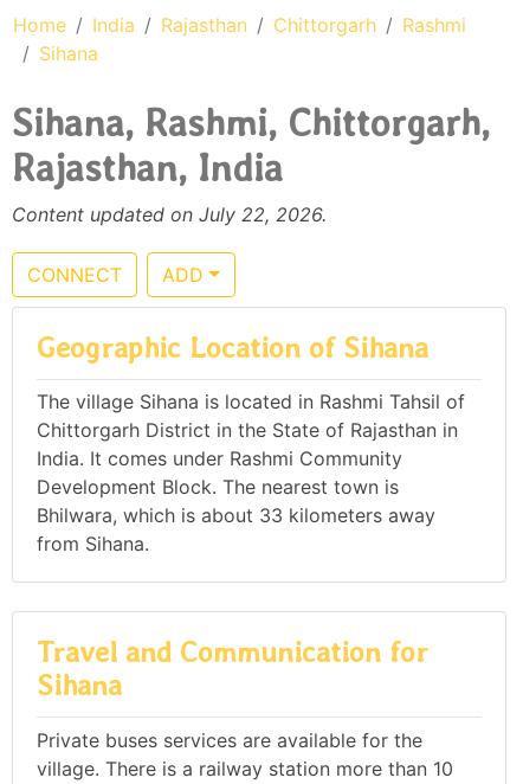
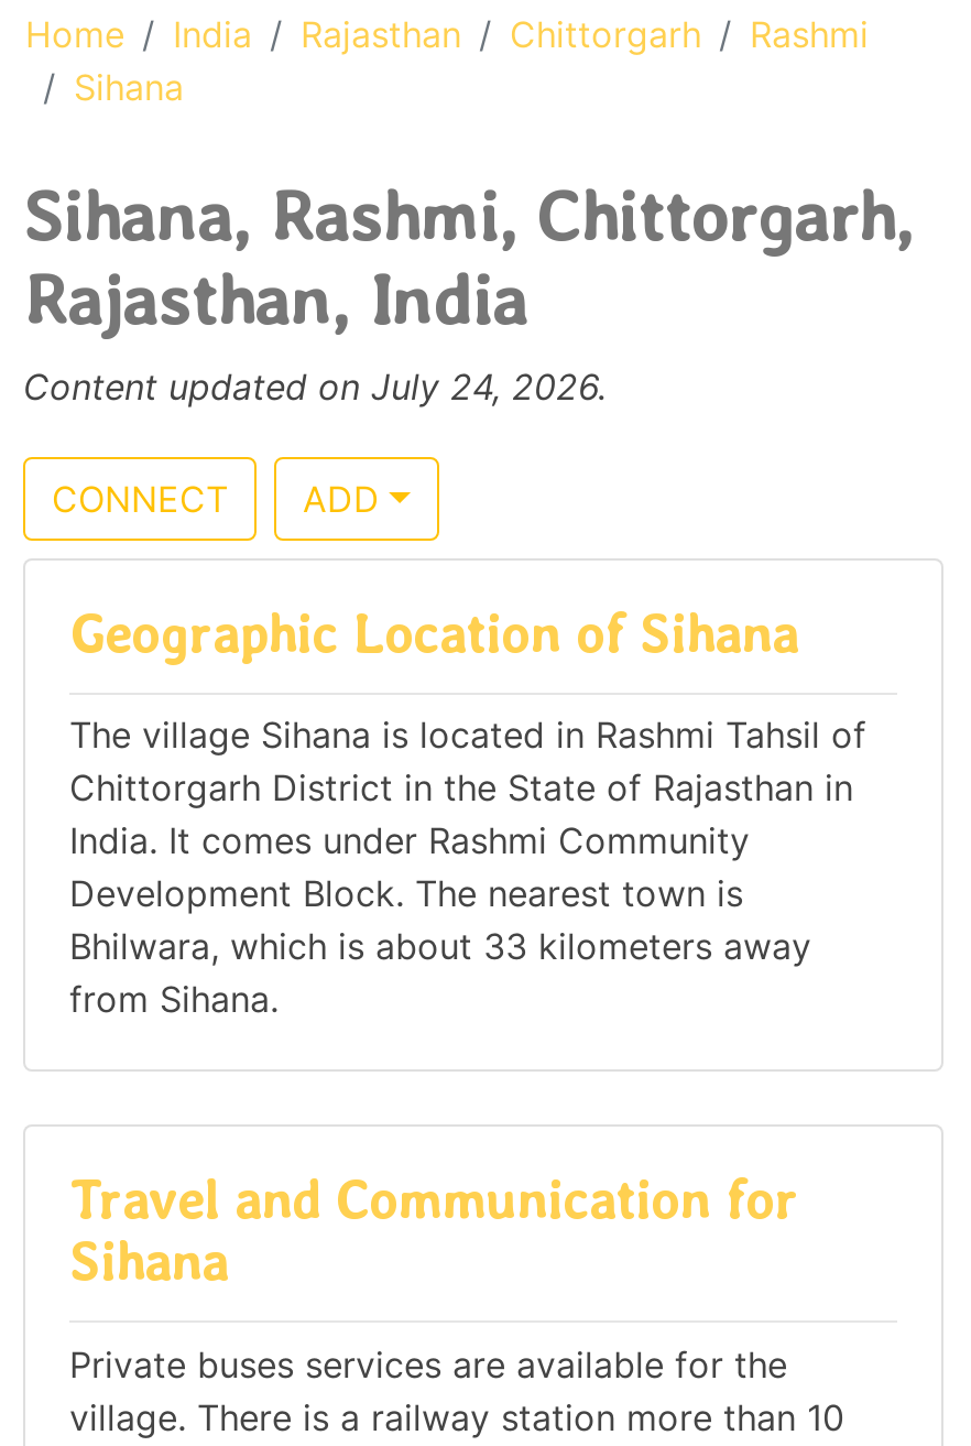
- Content updated on July 22, 2026.
+ Content updated on July 24, 2026.
